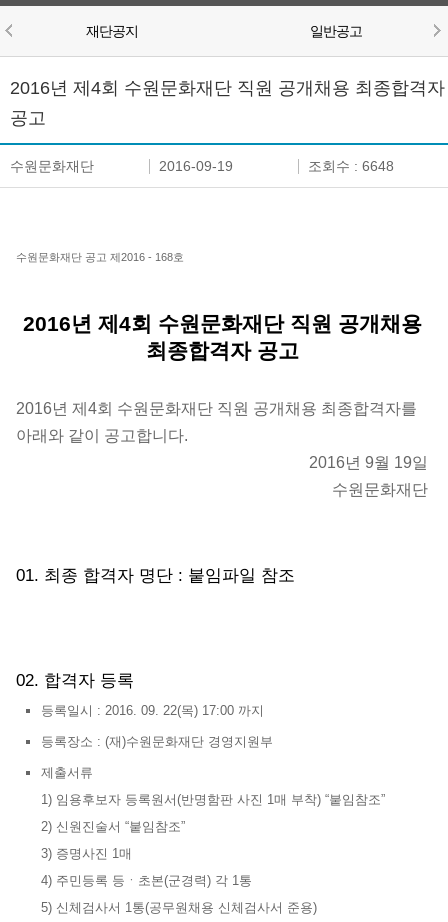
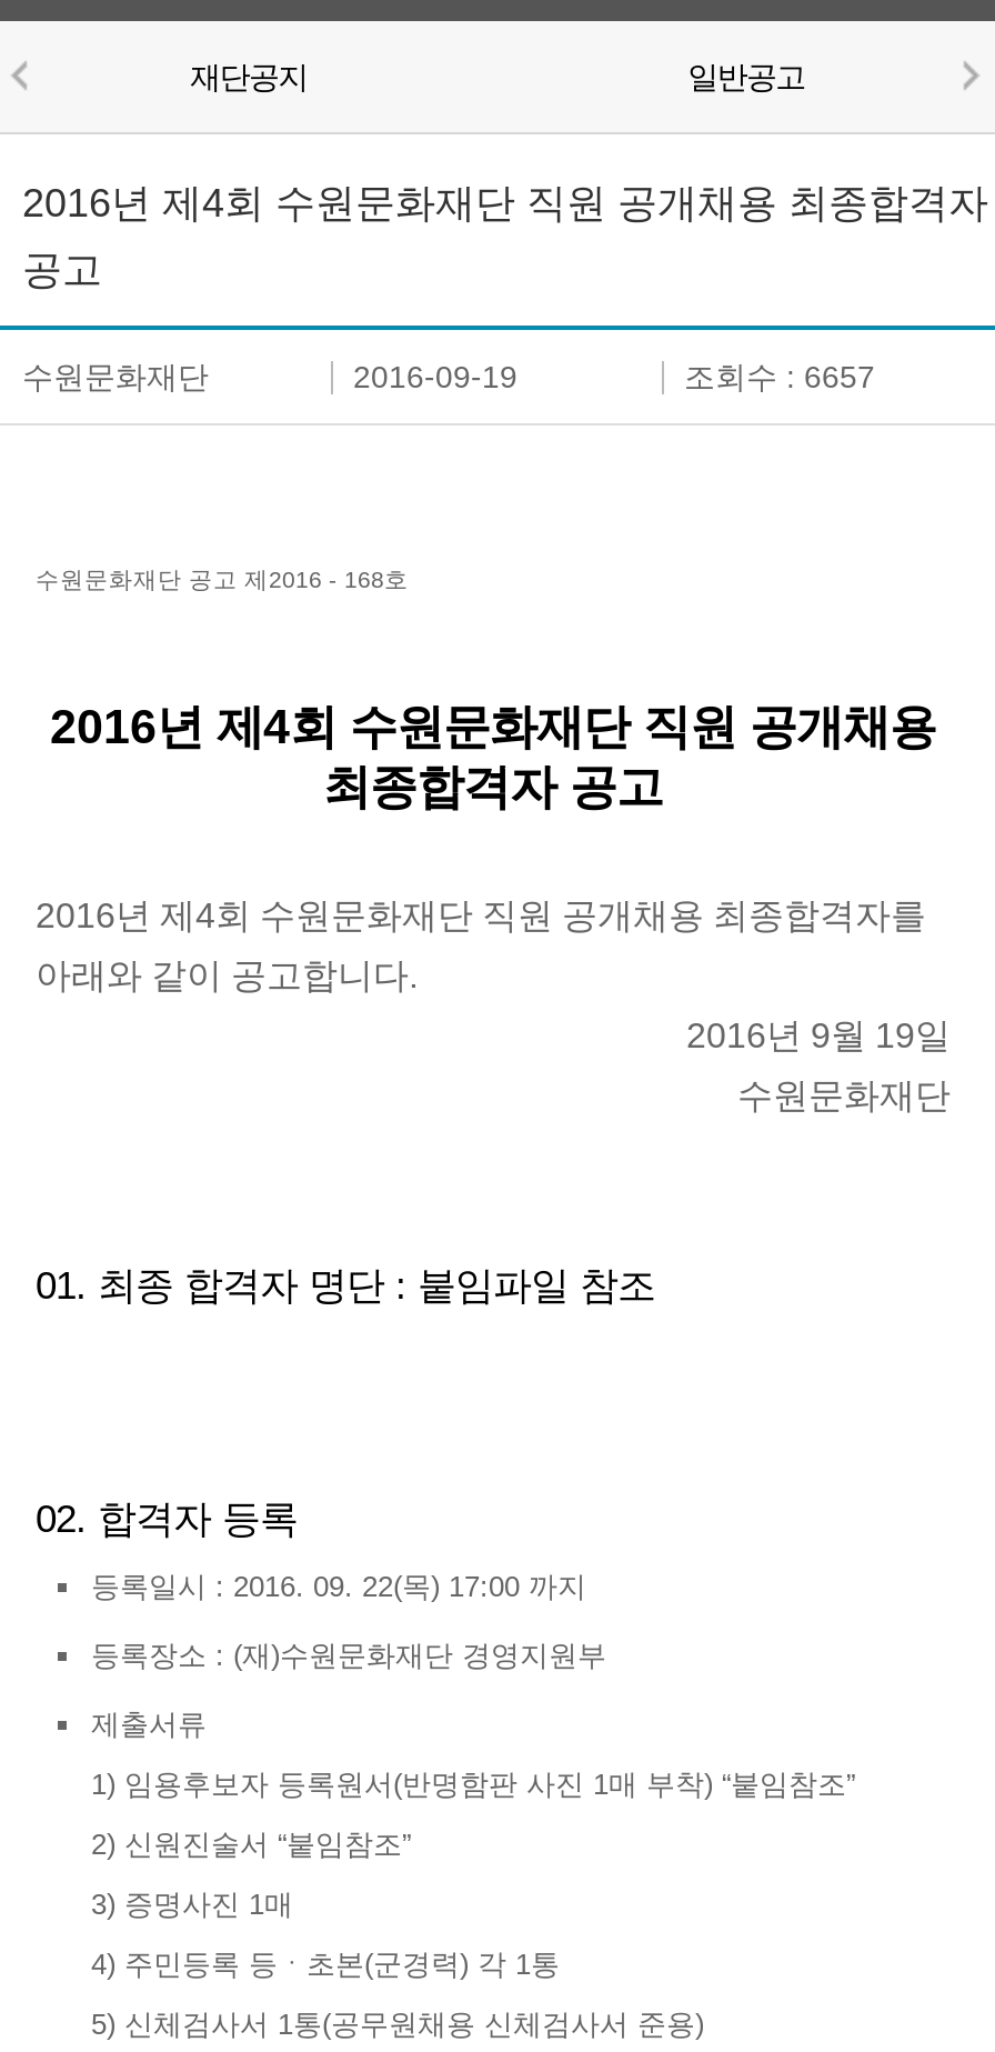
- 조회수 : 6648
+ 조회수 : 6657
